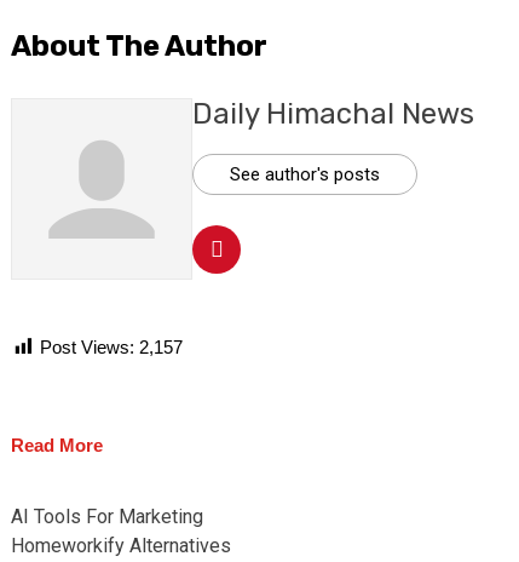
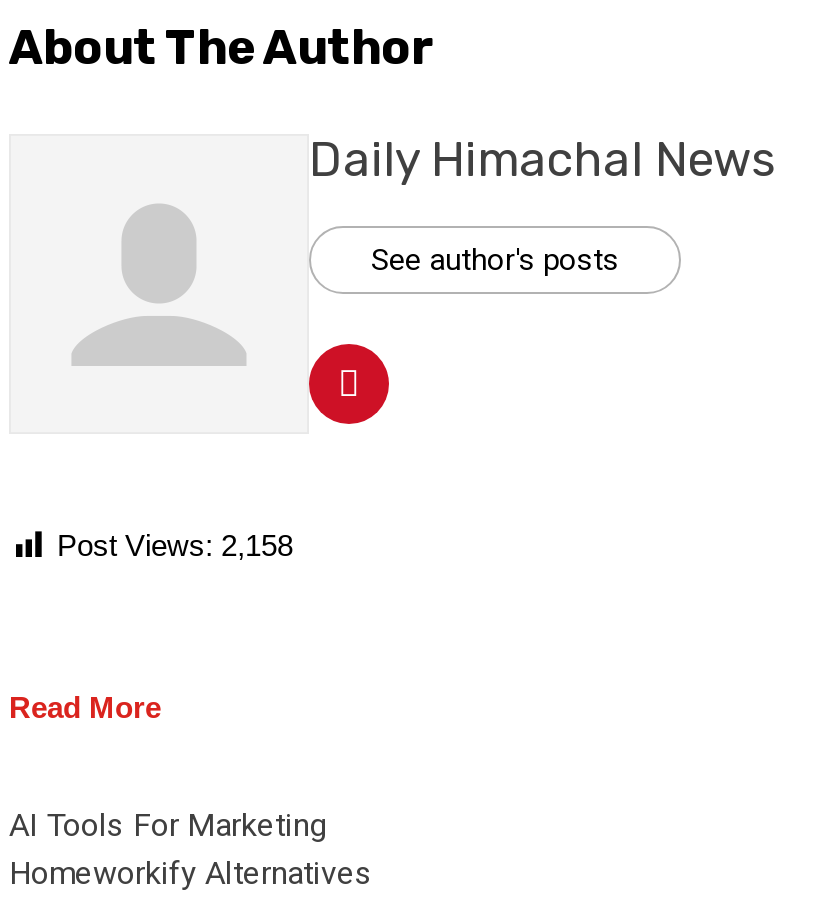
- Post Views: 2,157
+ Post Views: 2,158
